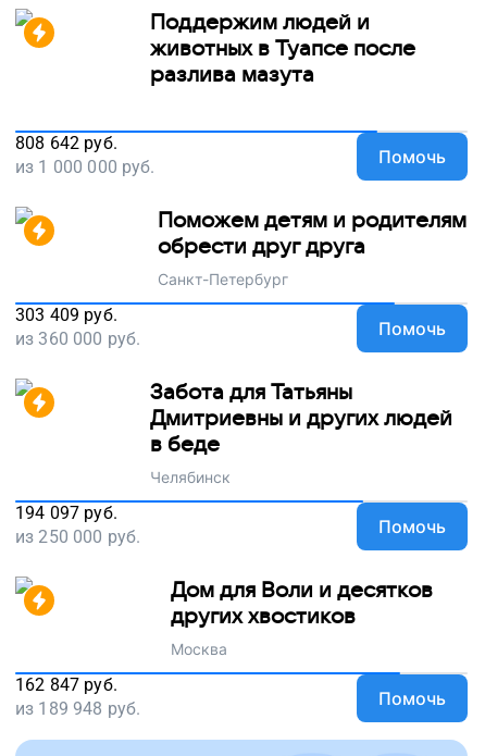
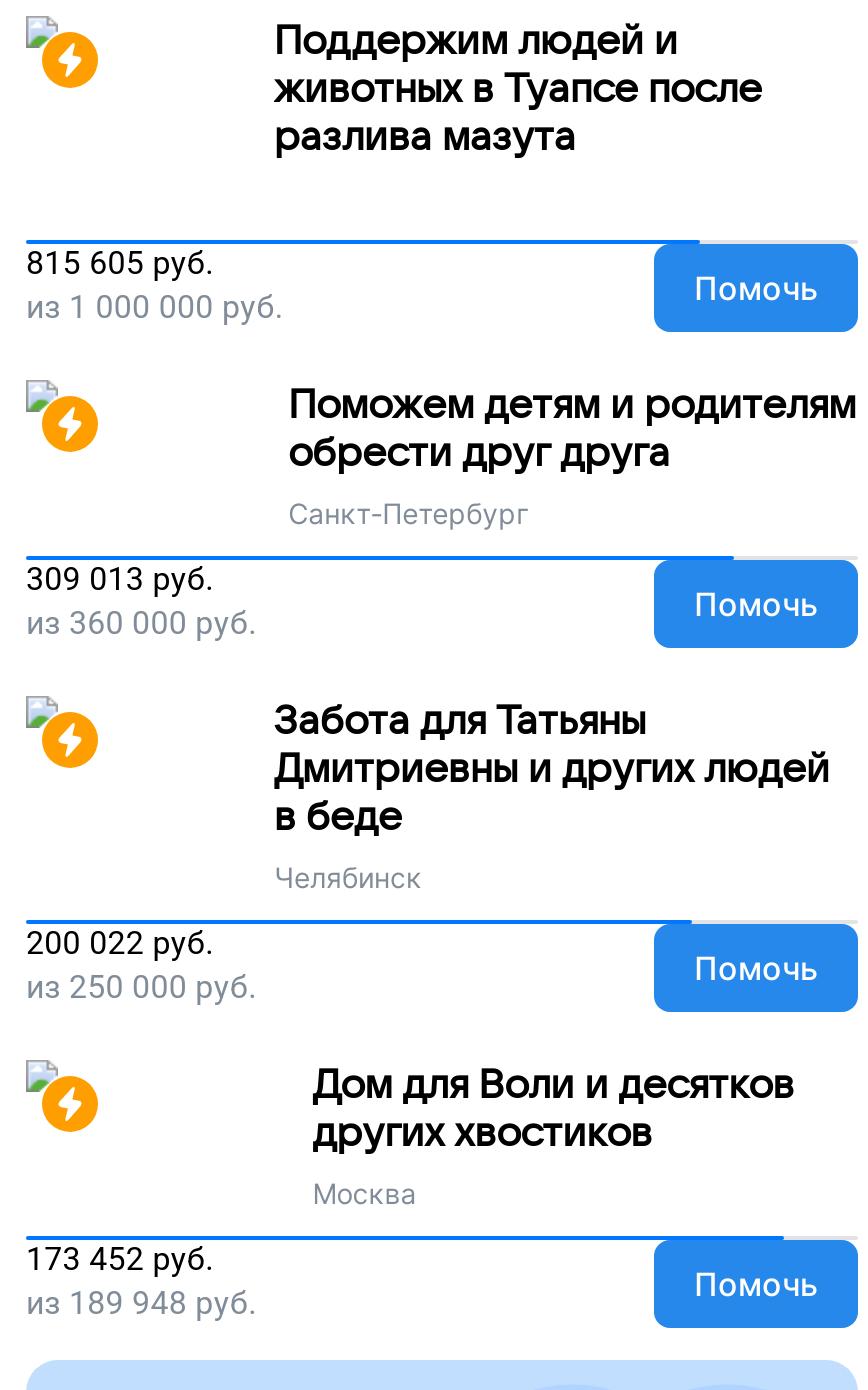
- 808 642 руб.
+ 815 605 руб.

- 303 409 руб.
+ 309 013 руб.

- 194 097 руб.
+ 200 022 руб.

- 162 847 руб.
+ 173 452 руб.
